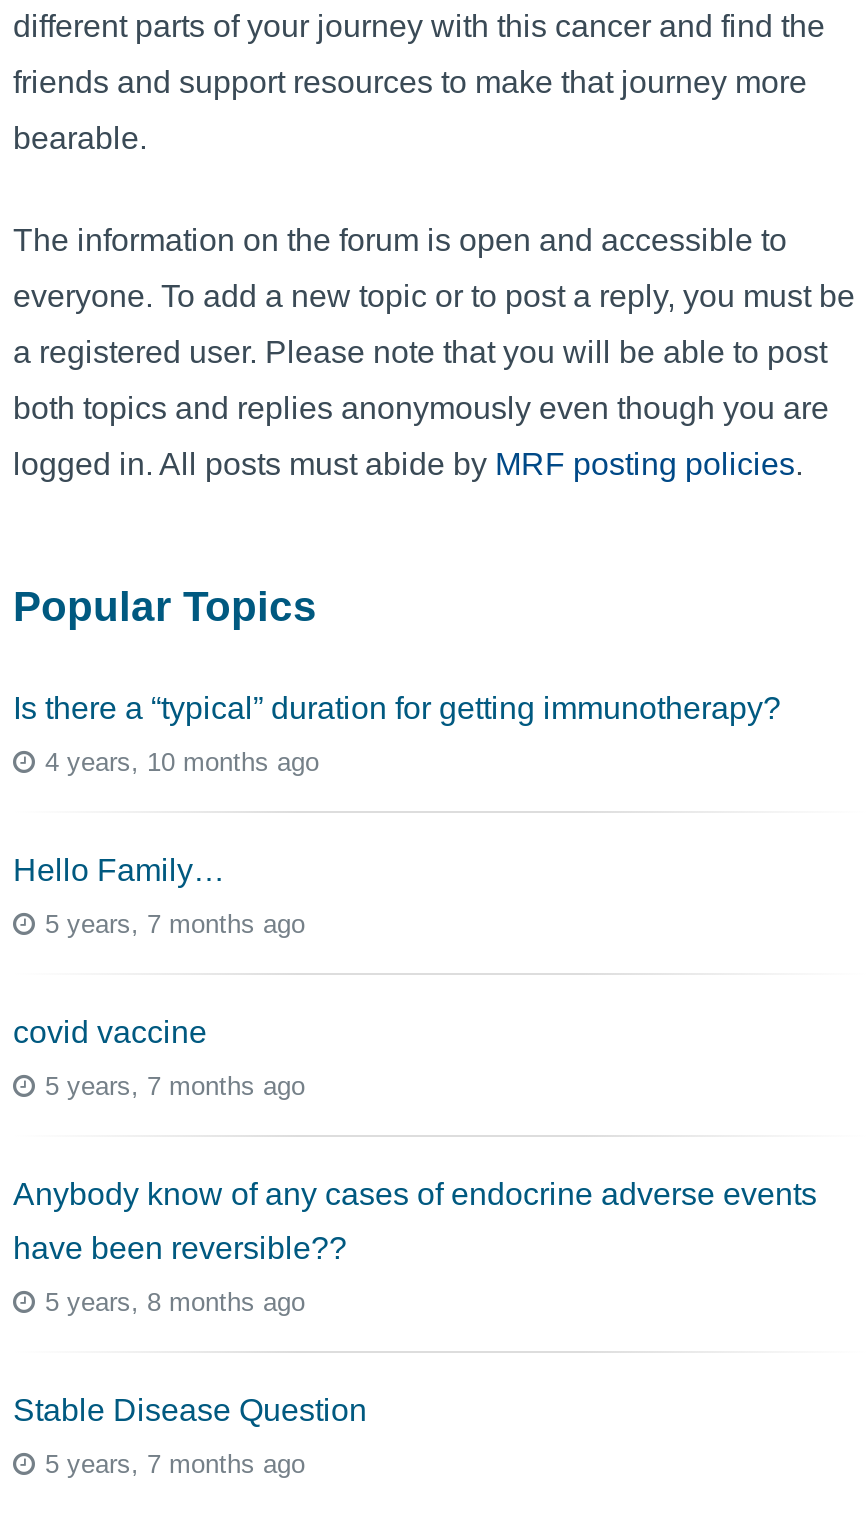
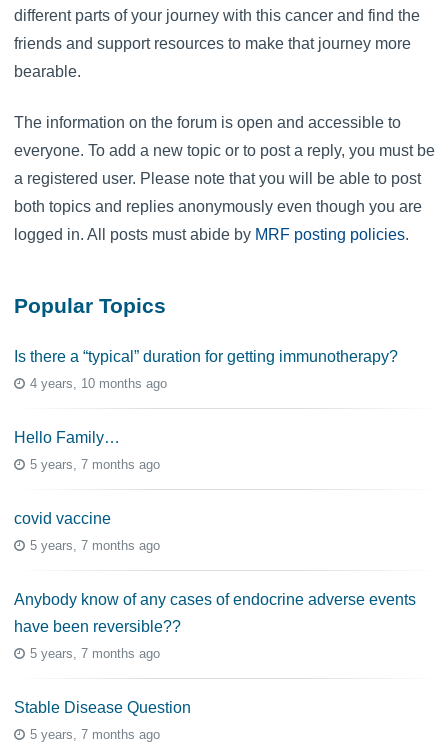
- 5 years, 8 months ago
+ 5 years, 7 months ago
